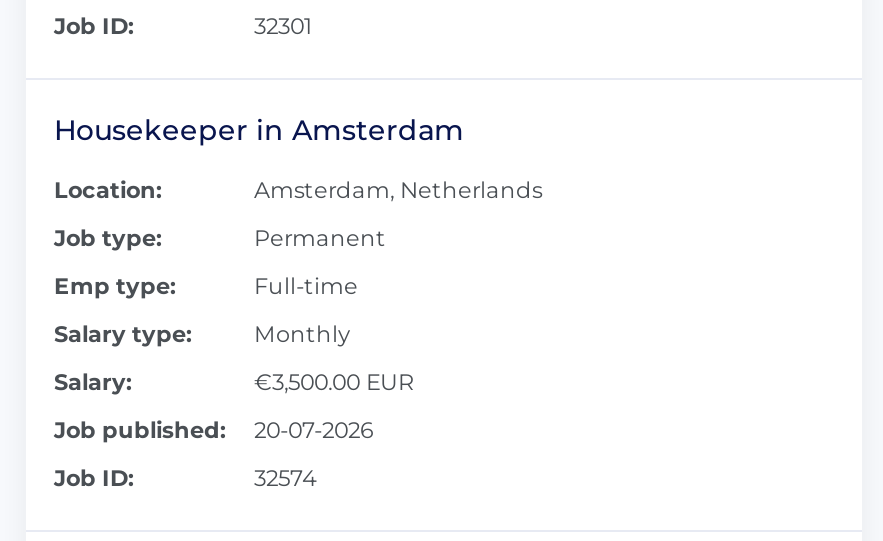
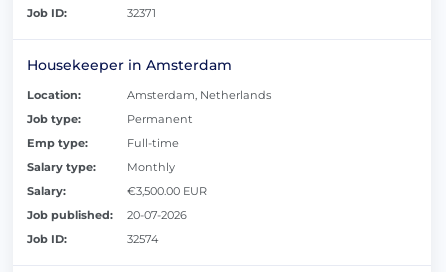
- 32301
+ 32371
